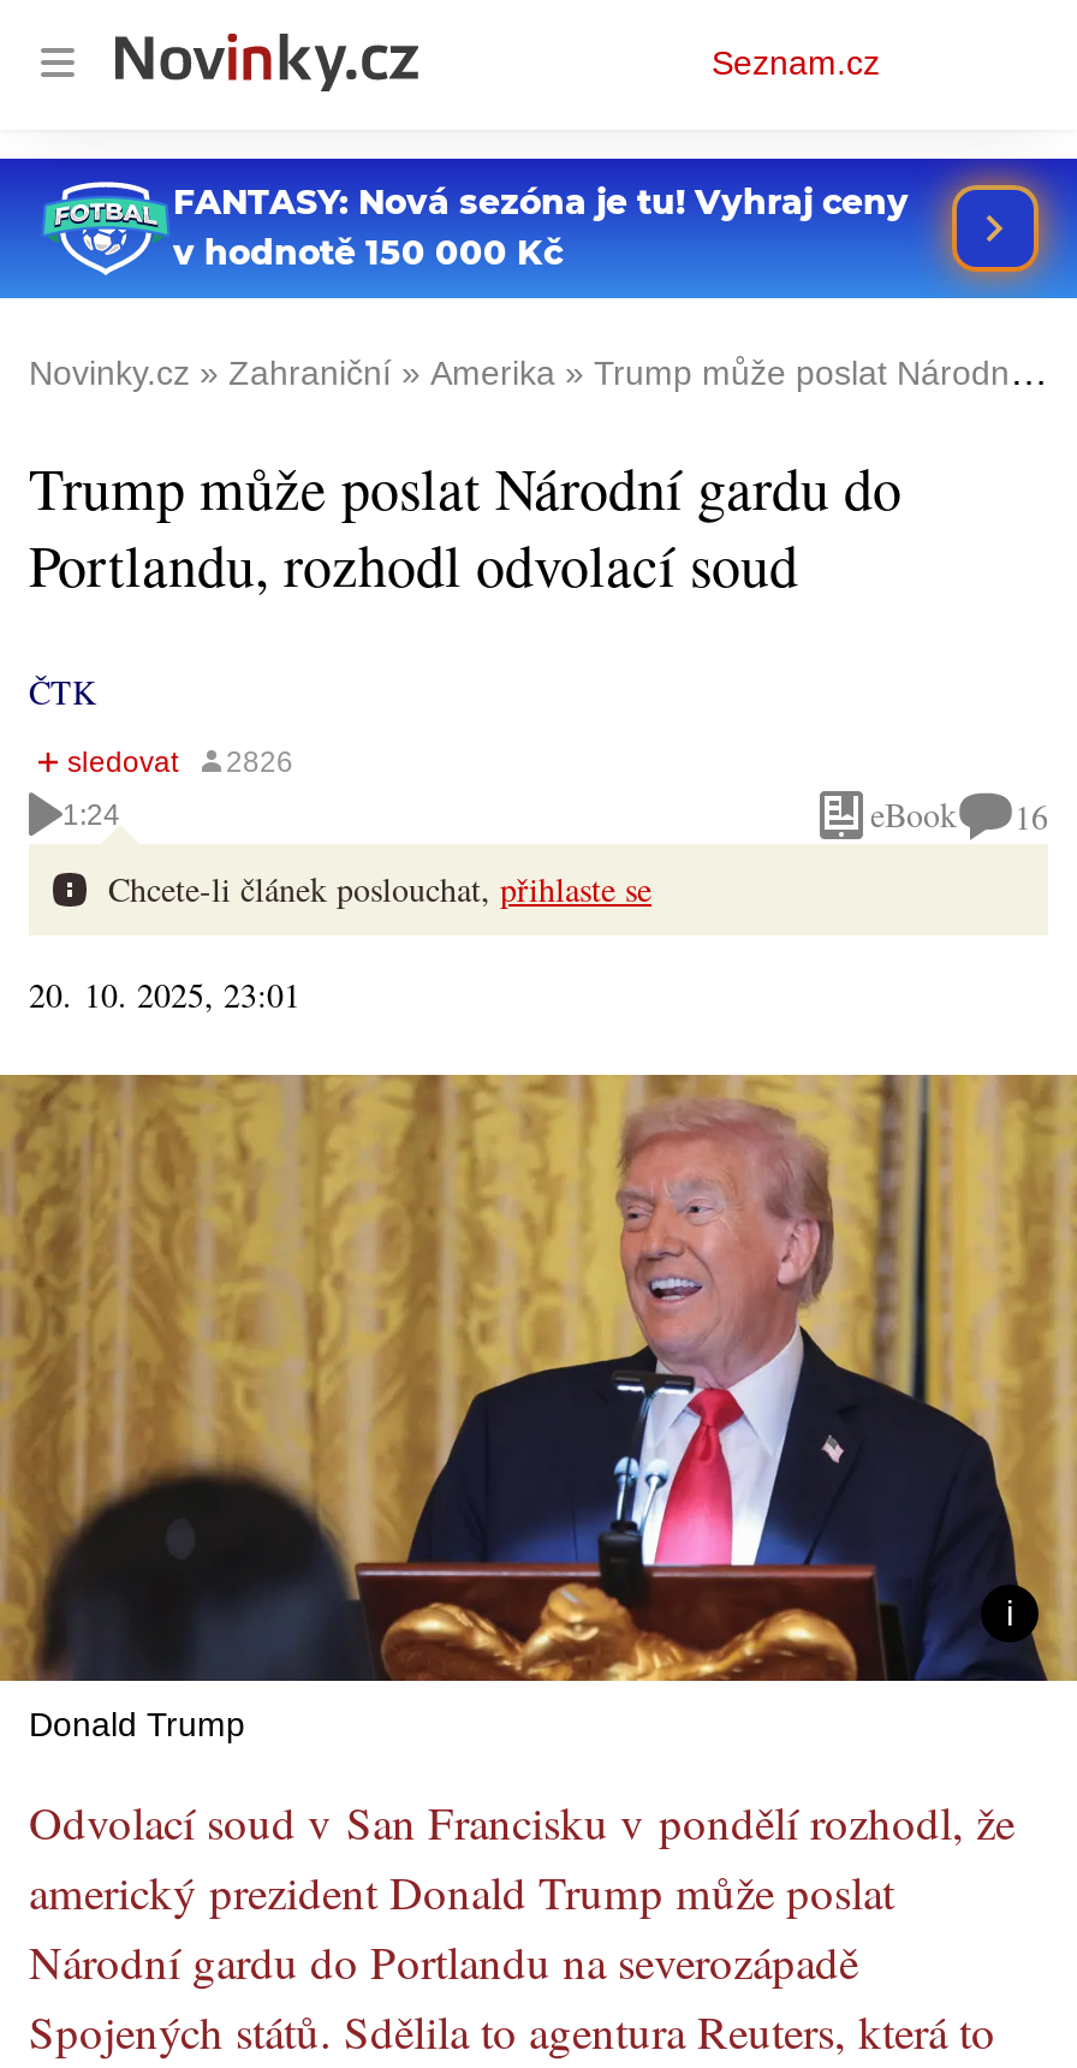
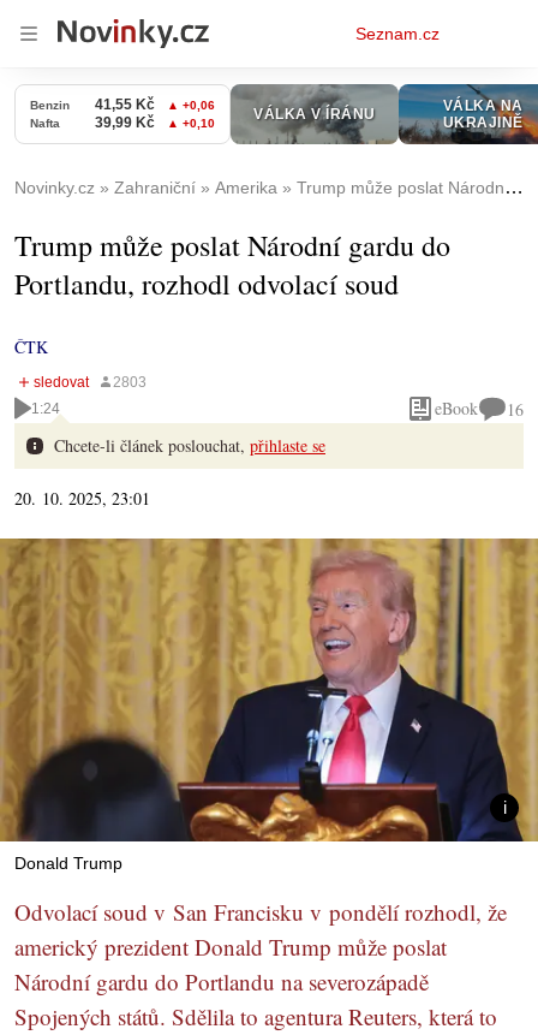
- [image]
+ [image]
